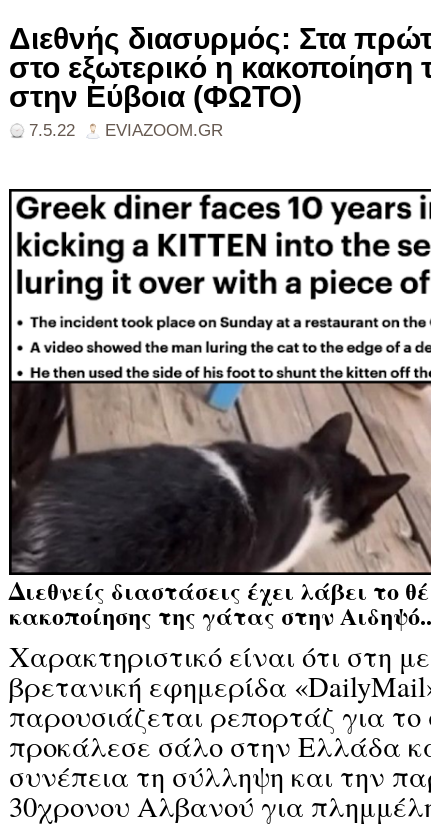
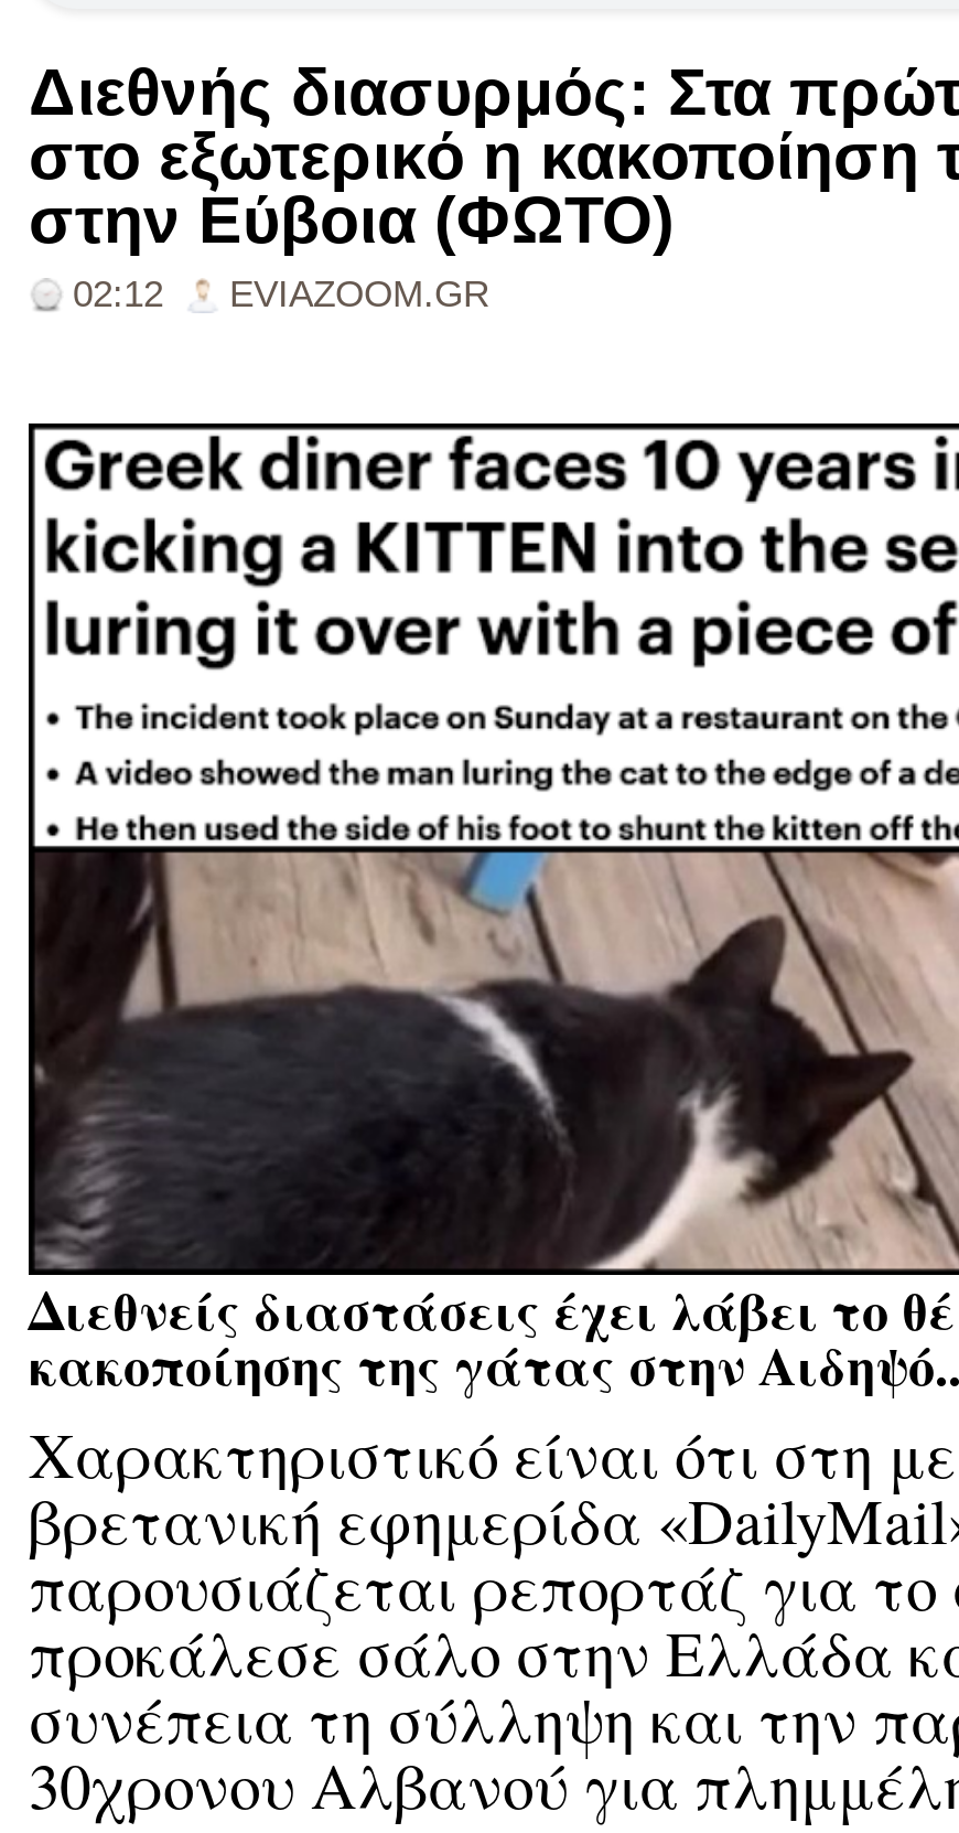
- 7.5.22 EVIAZOOM.GR
+ 02:12 EVIAZOOM.GR
